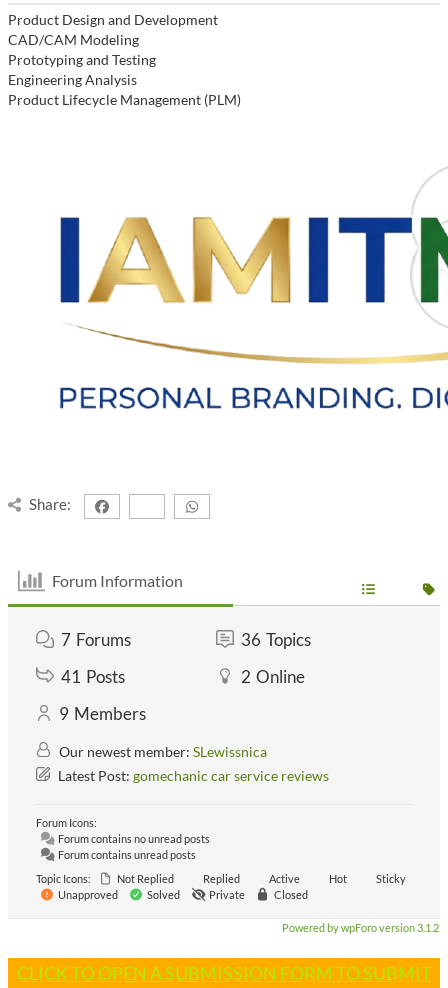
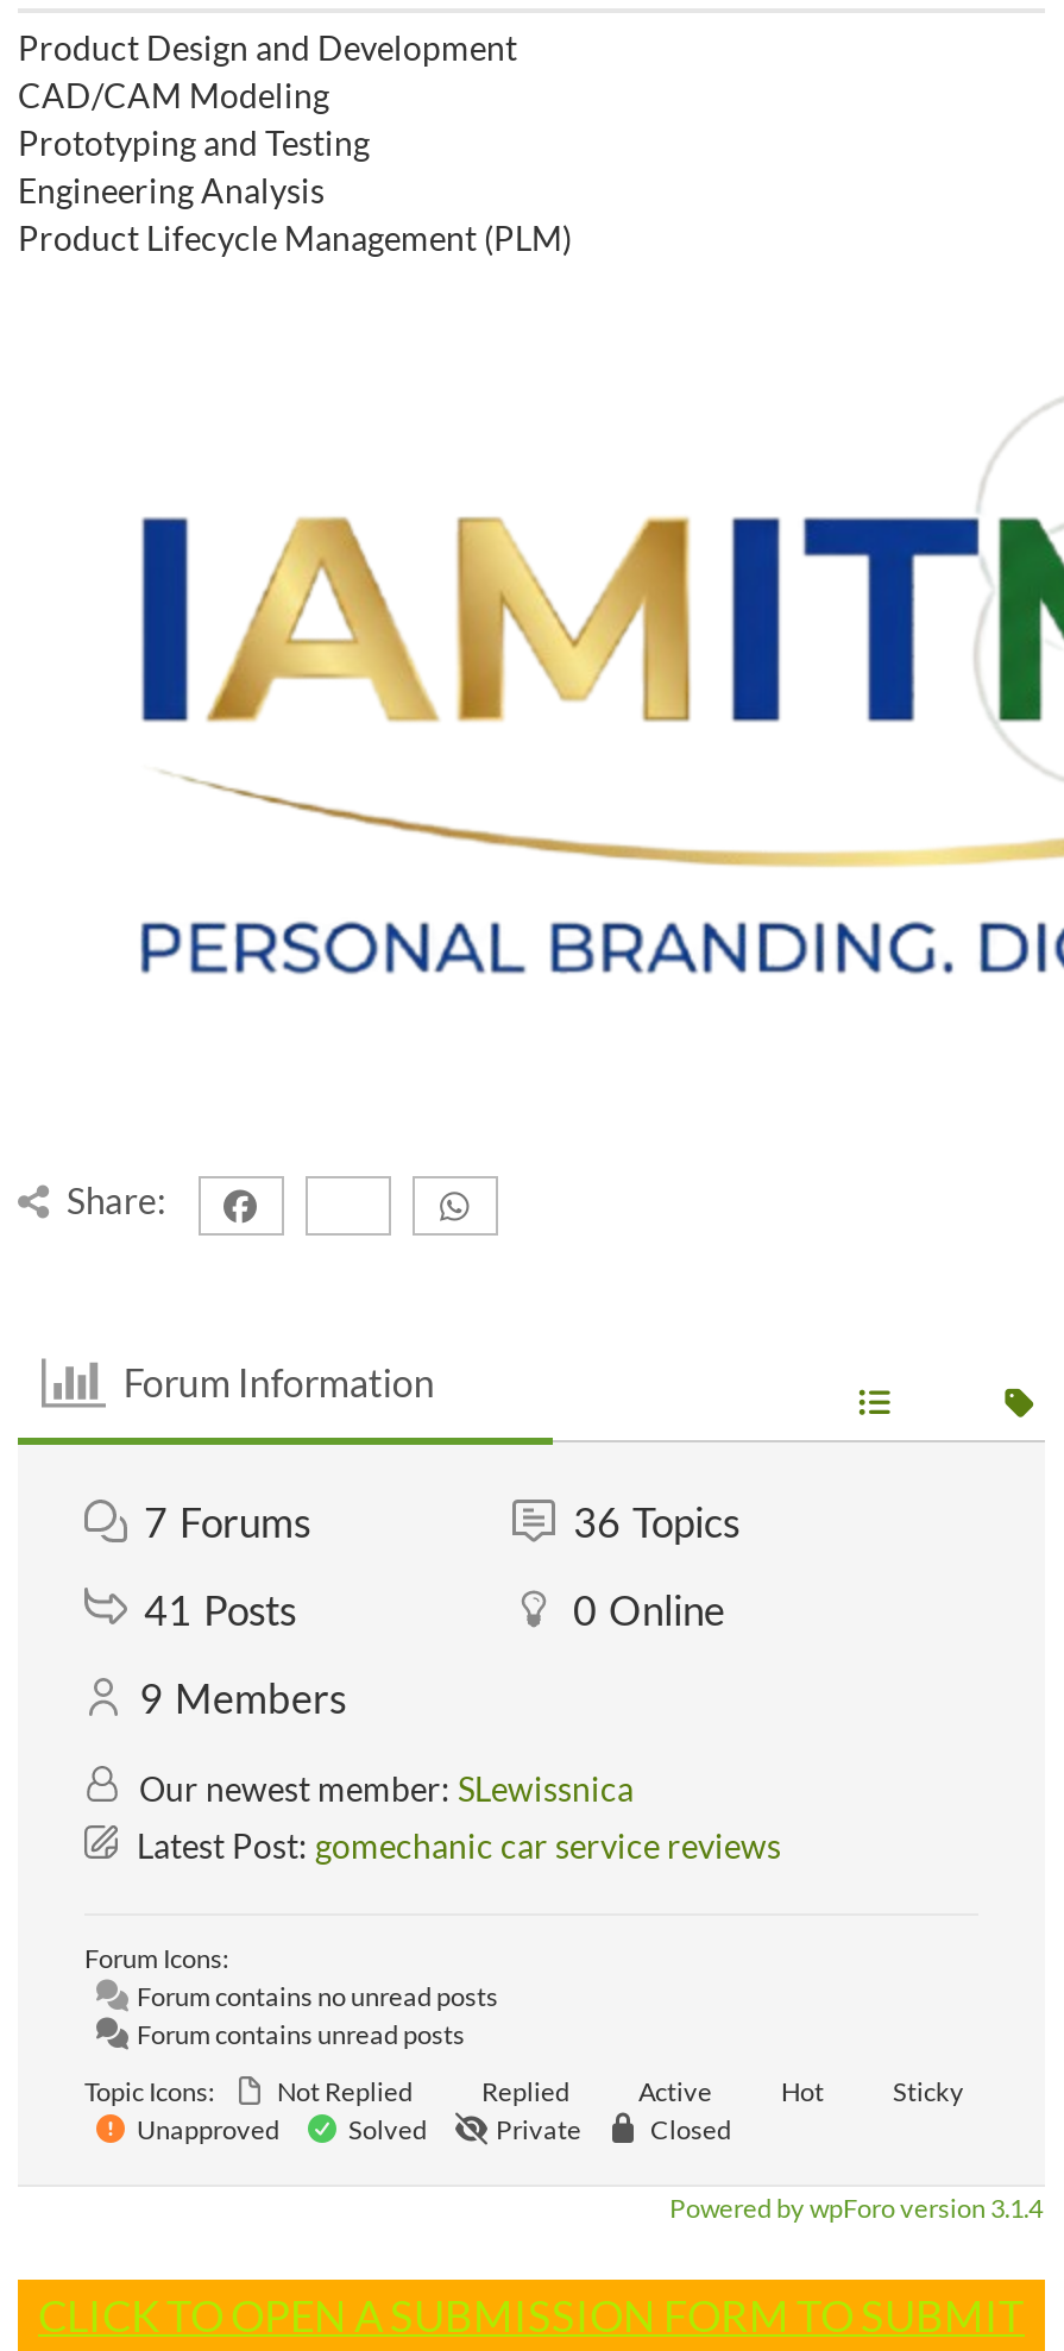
- 2 Online
+ 0 Online

- Powered by wpForo version 3.1.2
+ Powered by wpForo version 3.1.4
